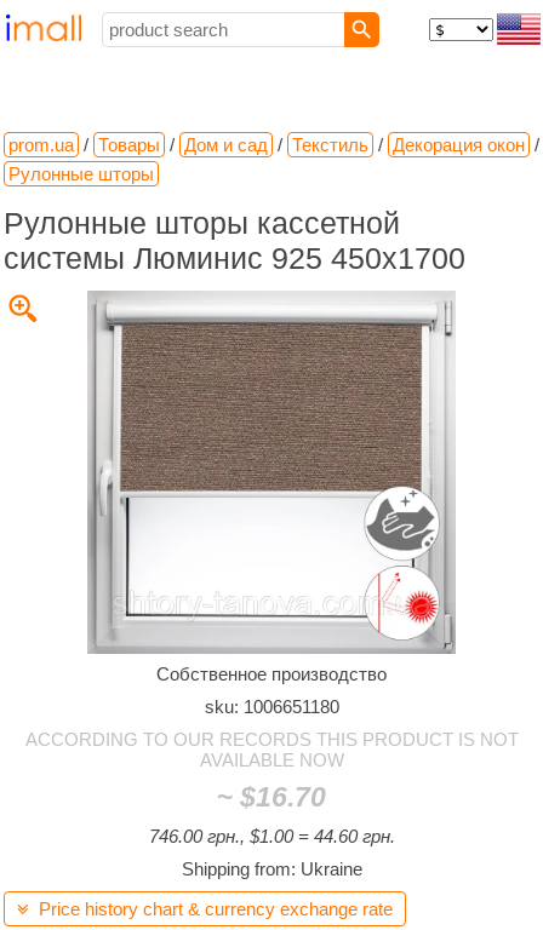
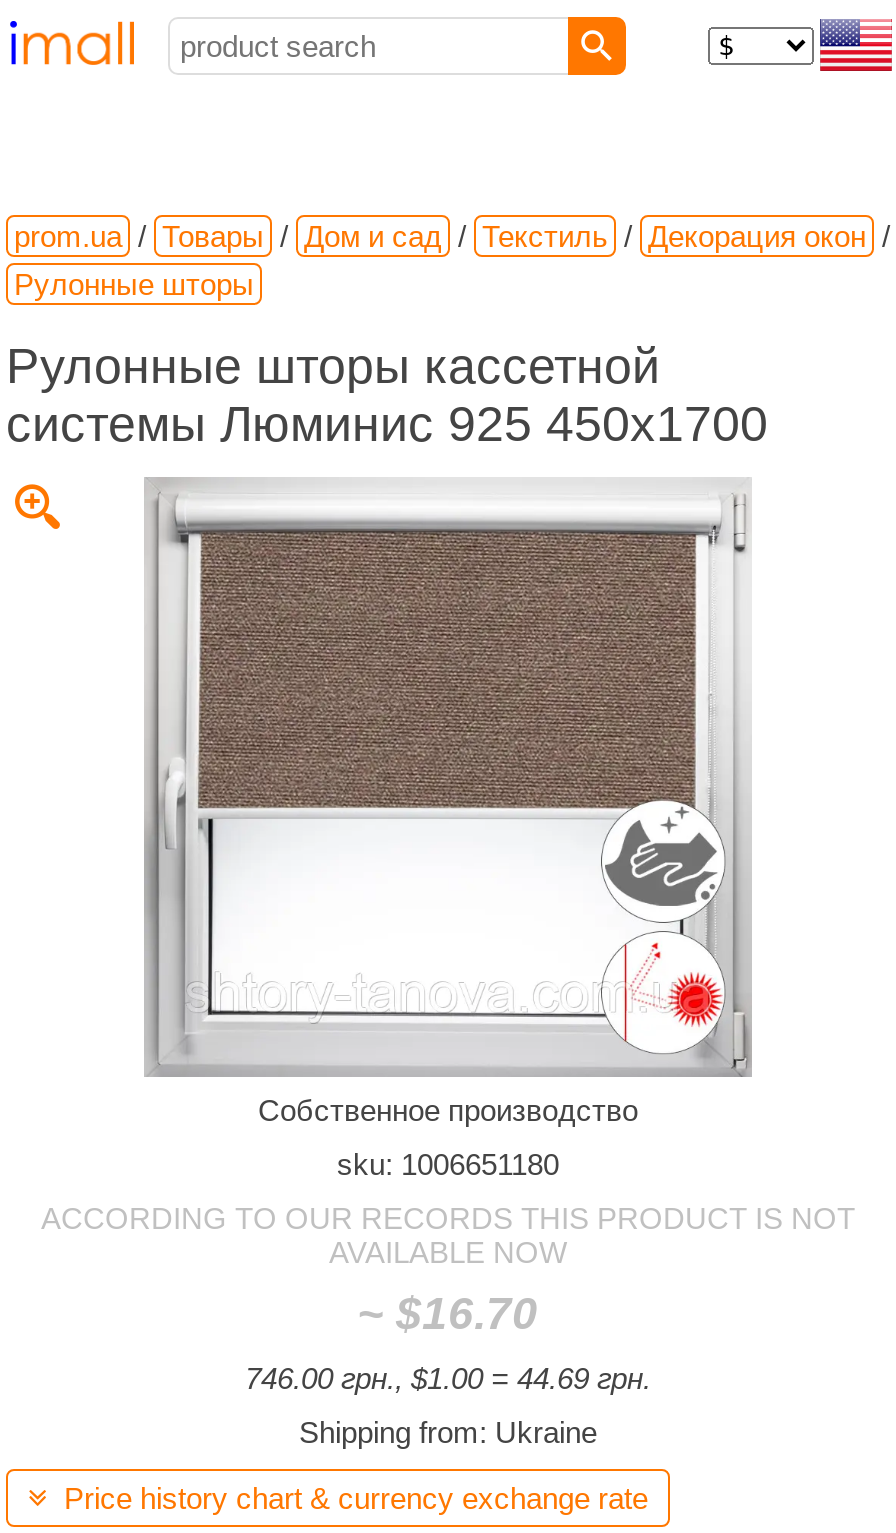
- 746.00 грн., $1.00 = 44.60 грн.
+ 746.00 грн., $1.00 = 44.69 грн.
